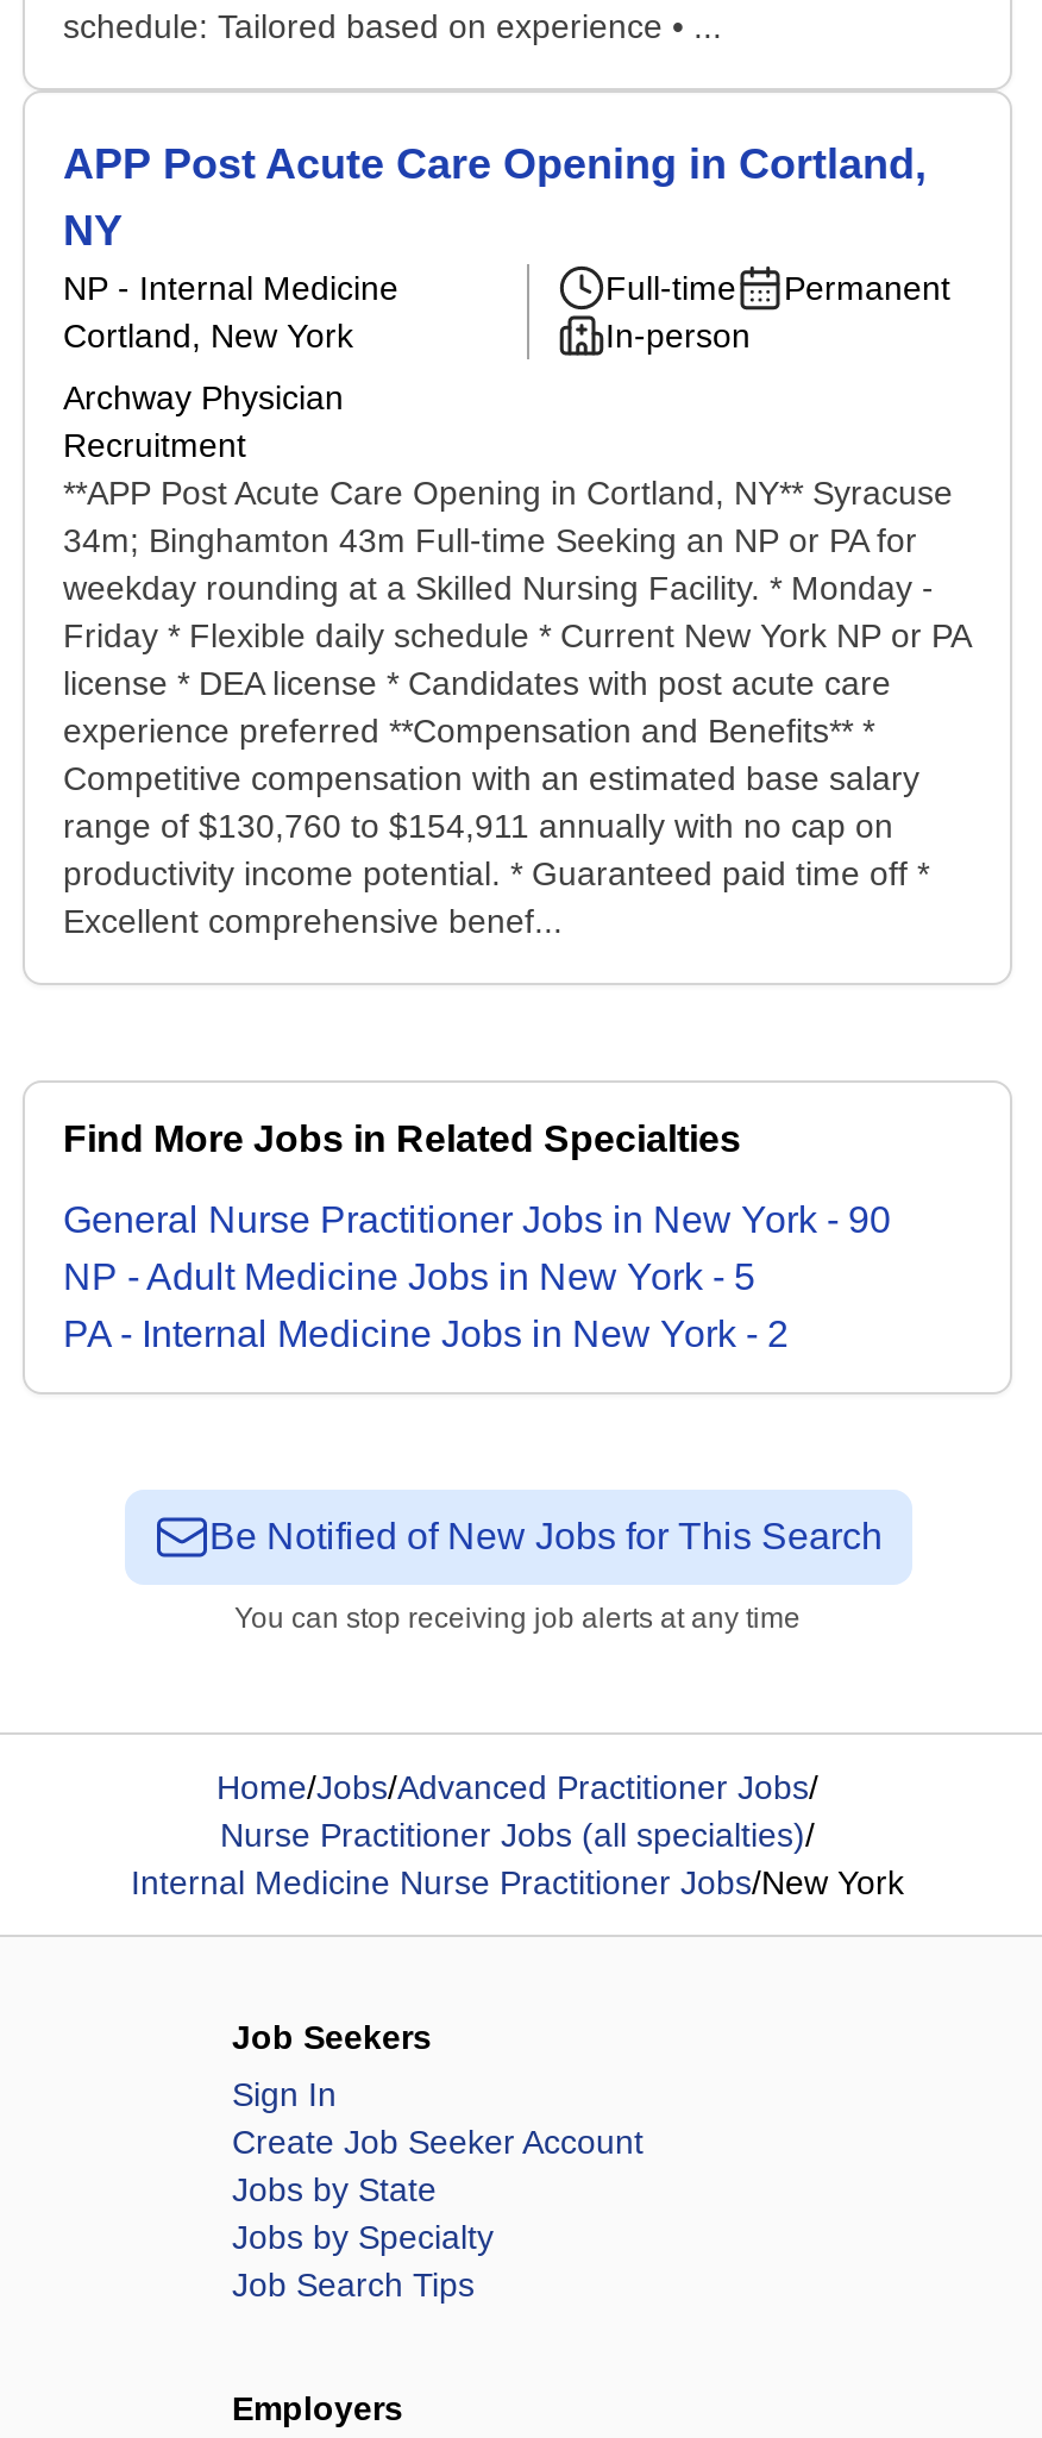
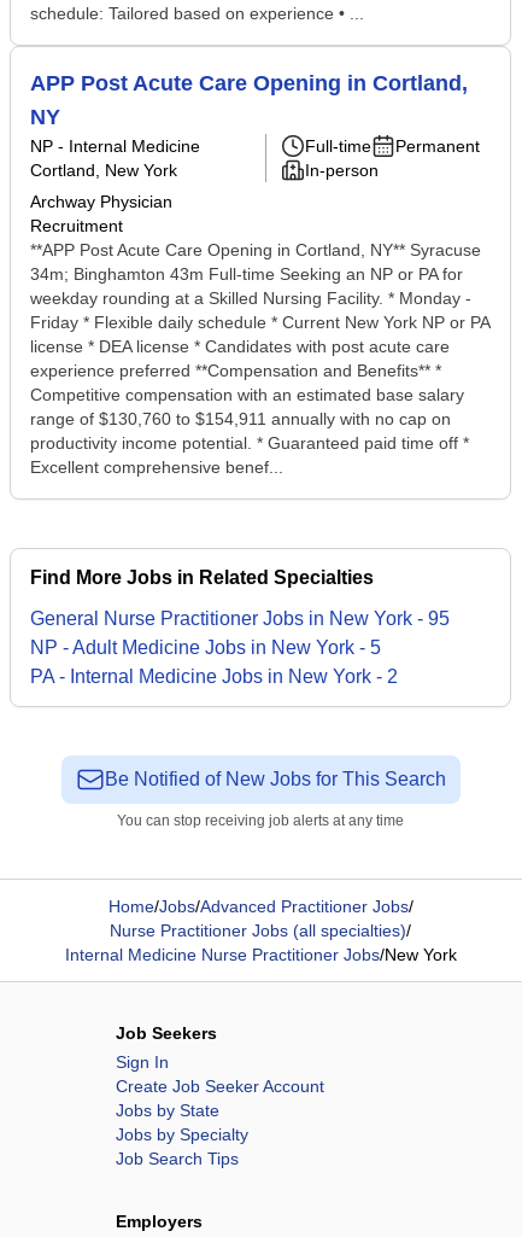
- General Nurse Practitioner Jobs in New York - 90
+ General Nurse Practitioner Jobs in New York - 95
